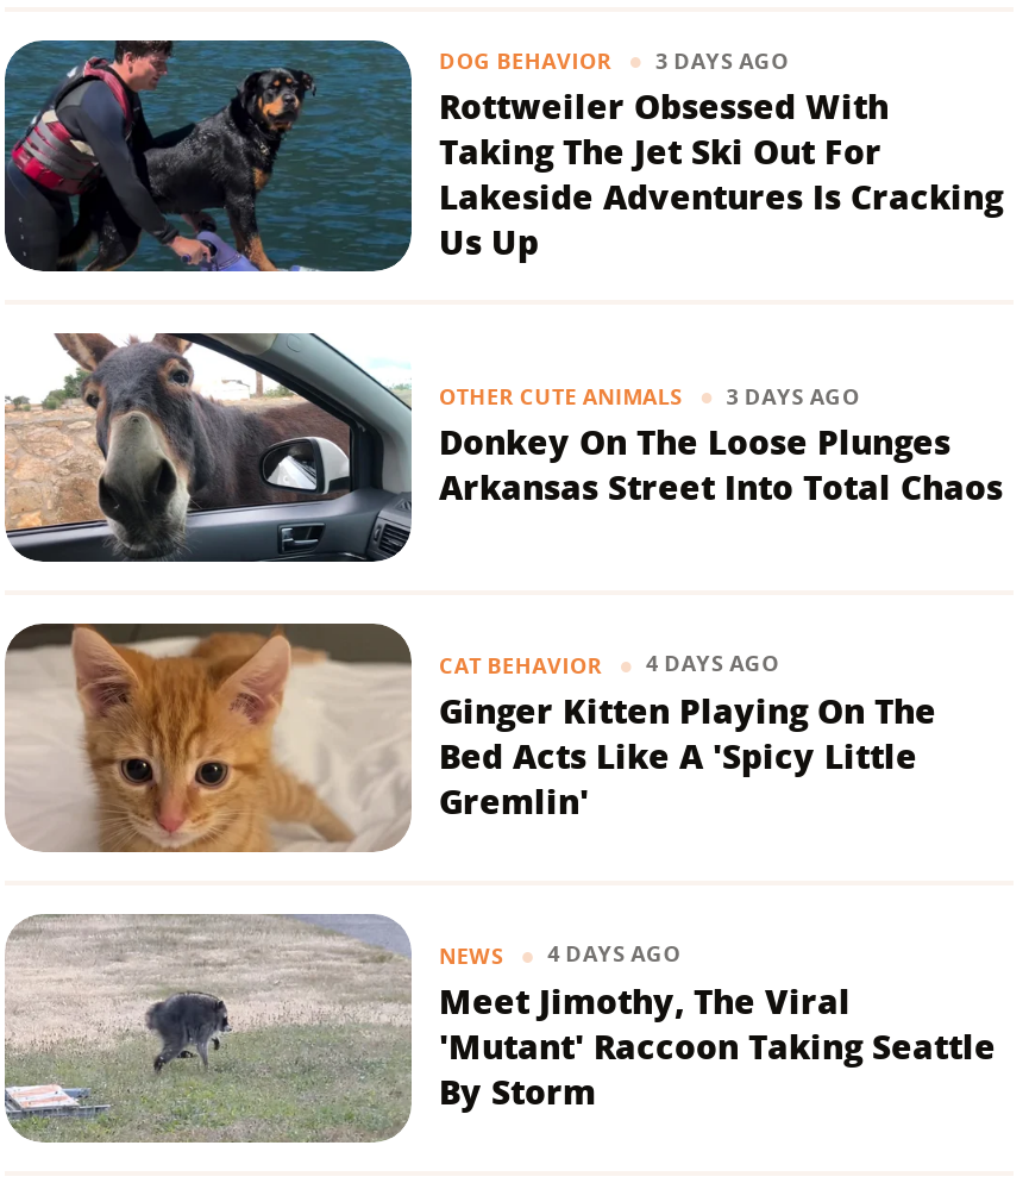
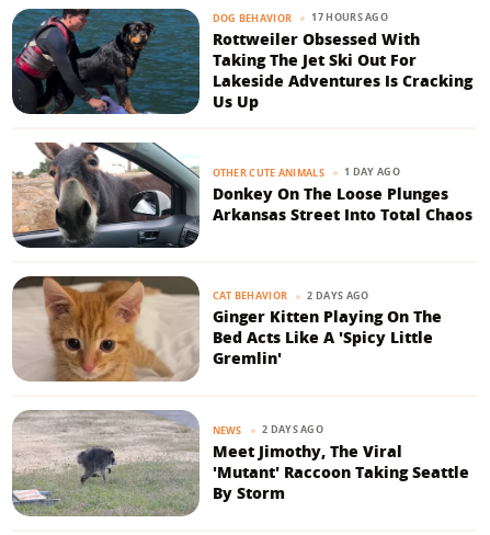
- DOG BEHAVIOR 3 DAYS AGO
+ DOG BEHAVIOR 17 HOURS AGO

- OTHER CUTE ANIMALS 3 DAYS AGO
+ OTHER CUTE ANIMALS 1 DAY AGO

- CAT BEHAVIOR 4 DAYS AGO
+ CAT BEHAVIOR 2 DAYS AGO

- NEWS 4 DAYS AGO
+ NEWS 2 DAYS AGO
